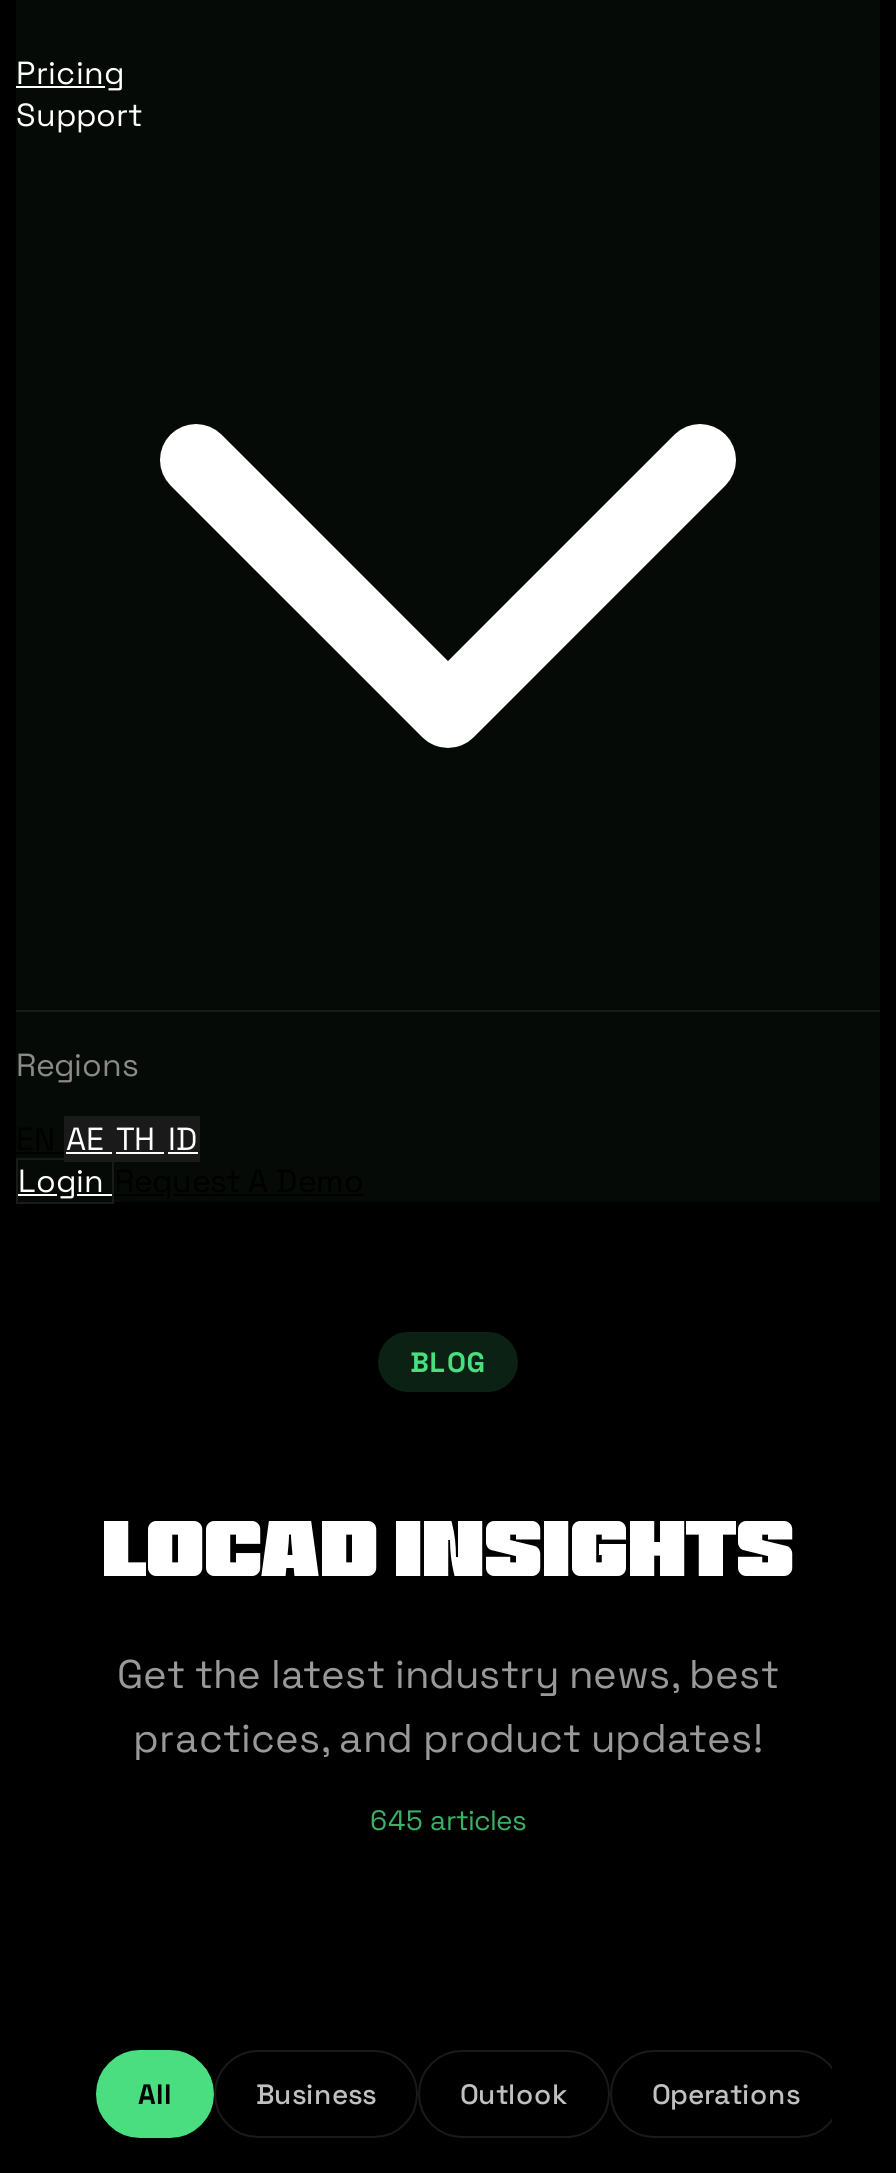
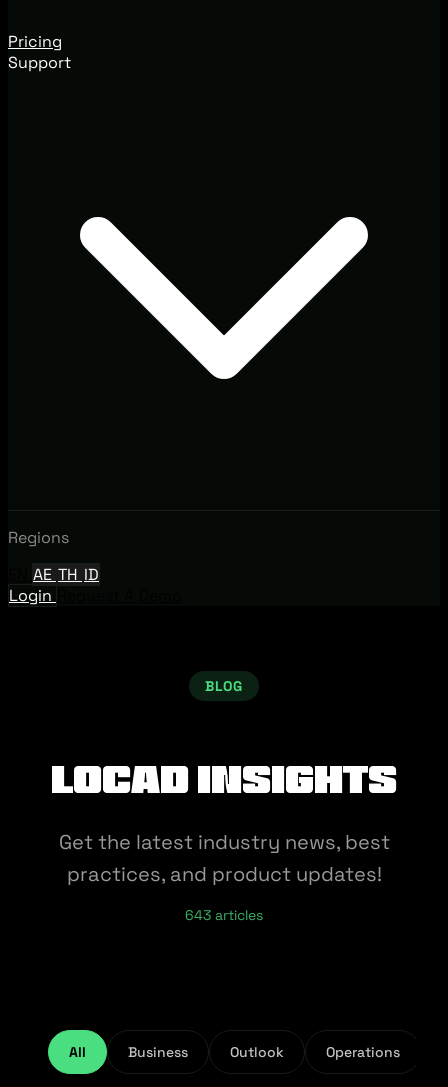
- 645 articles
+ 643 articles
